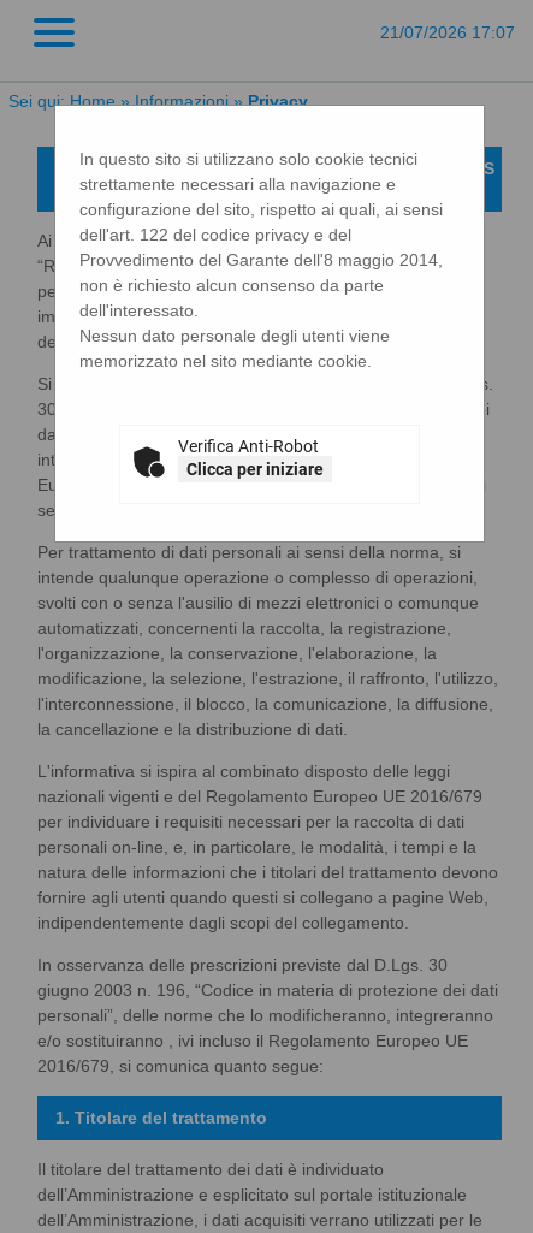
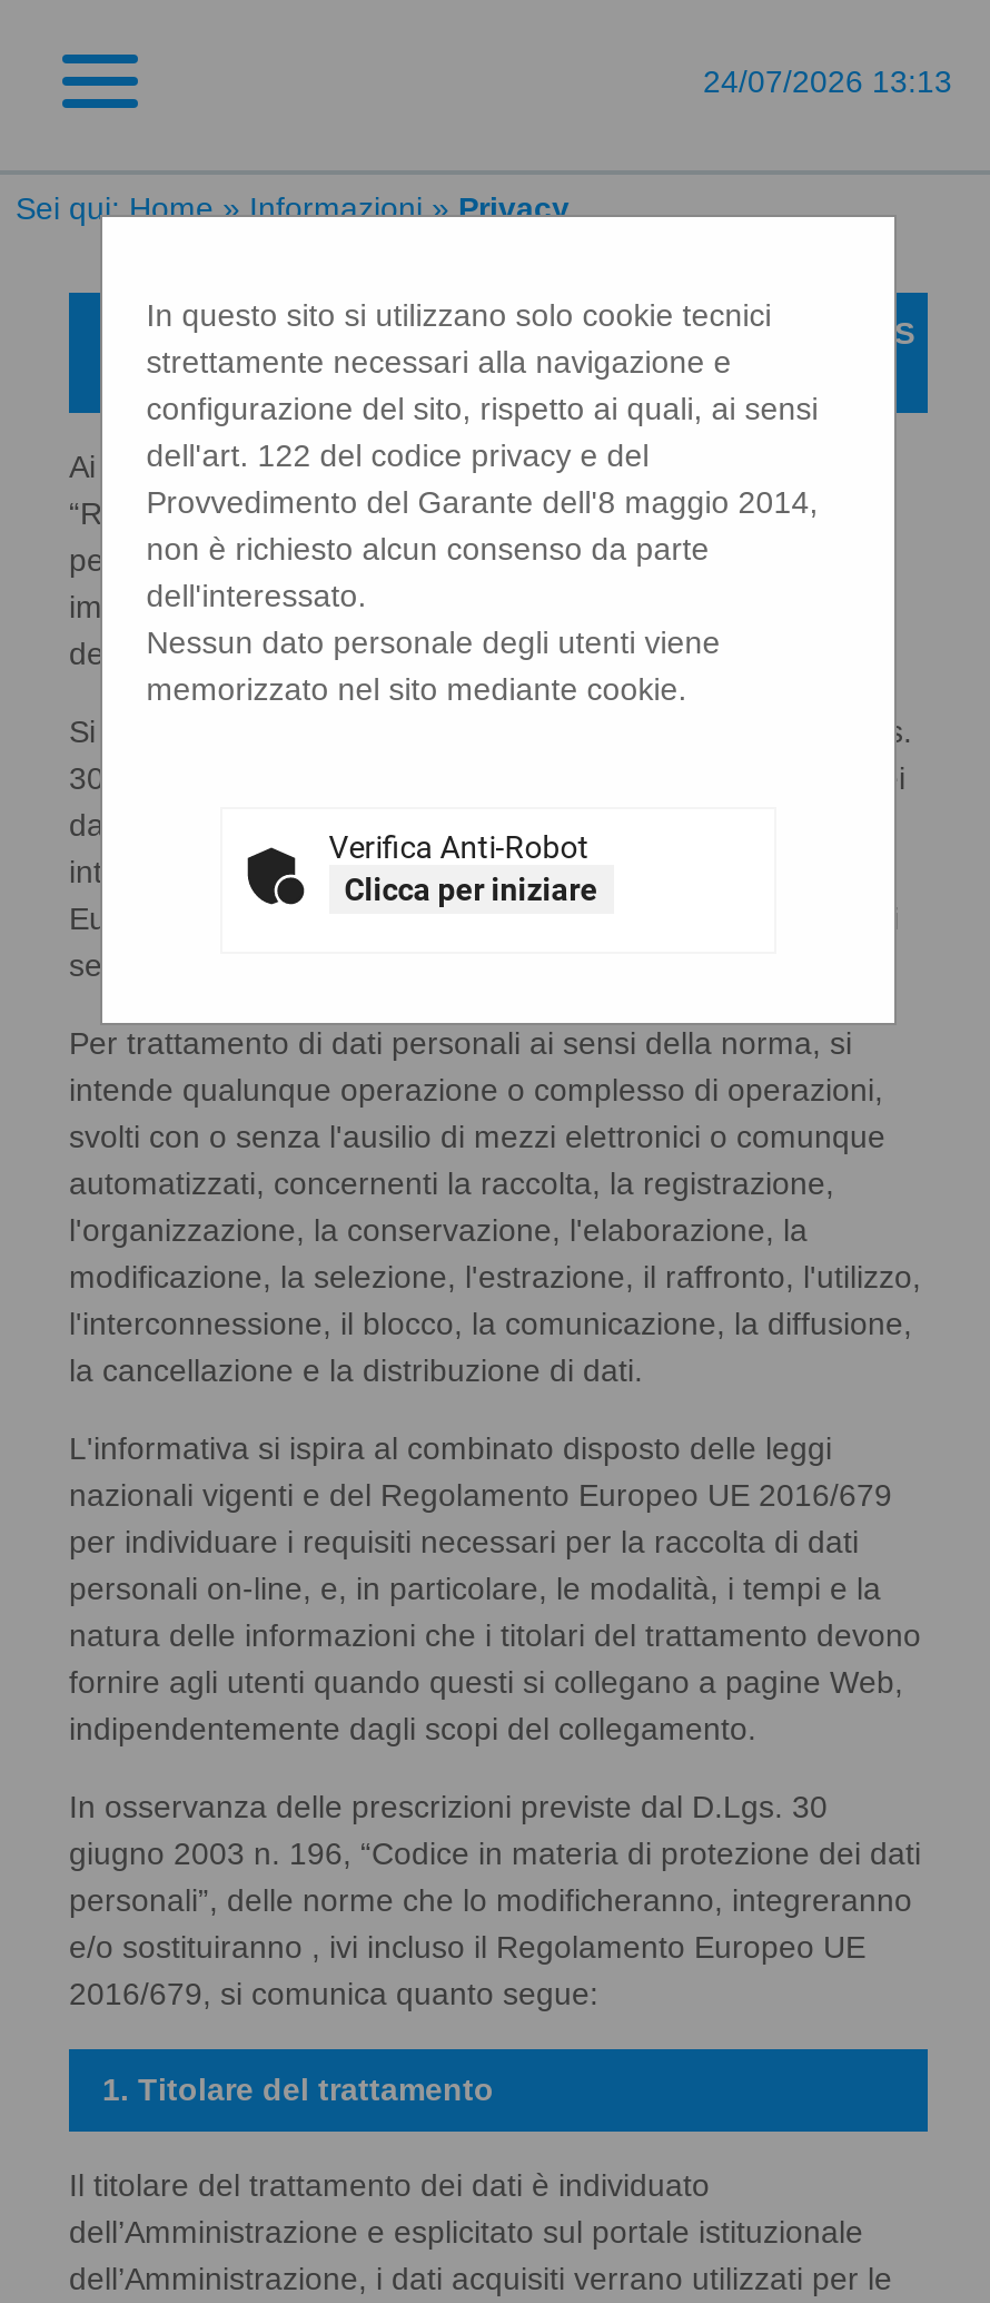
- 21/07/2026 17:07
+ 24/07/2026 13:13
